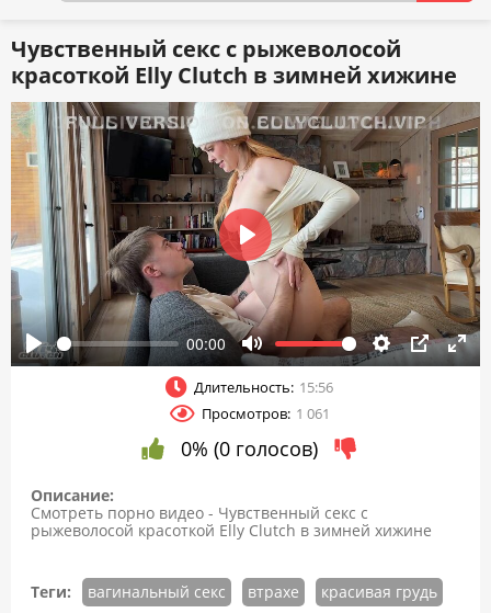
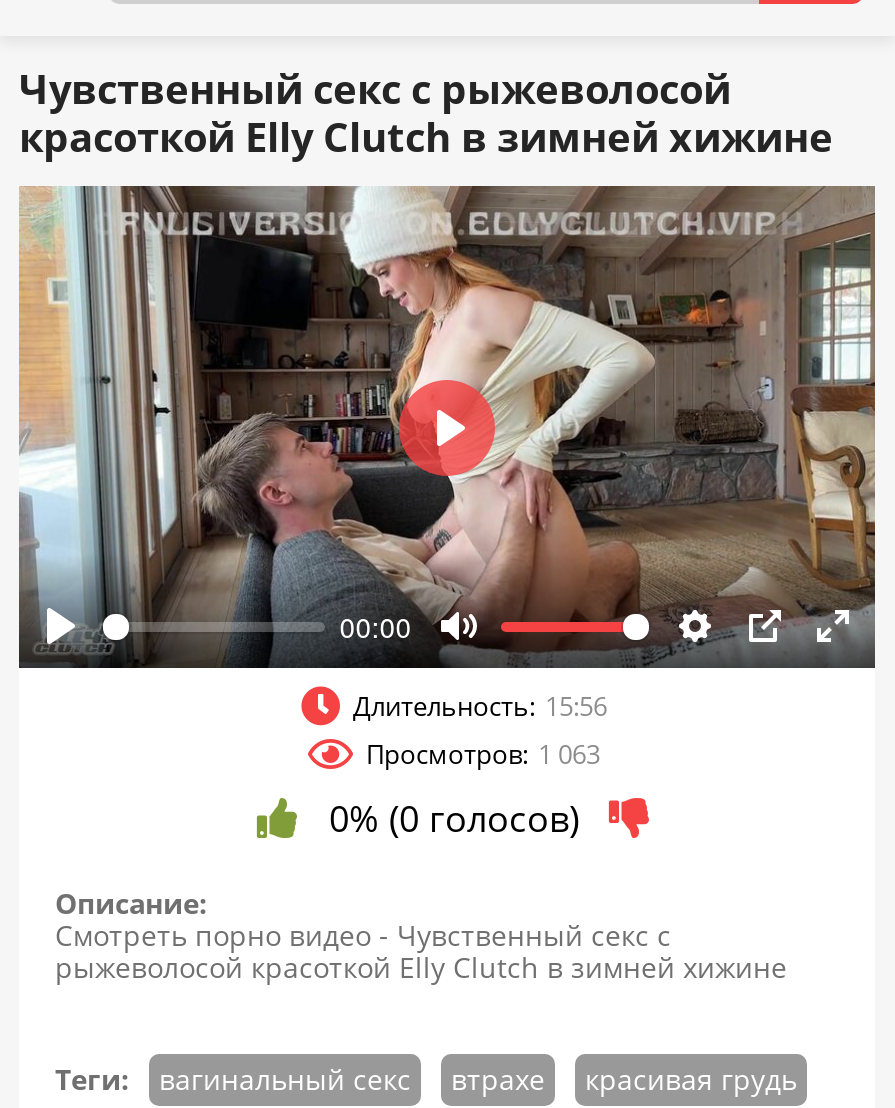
- Просмотров: 1 061
+ Просмотров: 1 063
